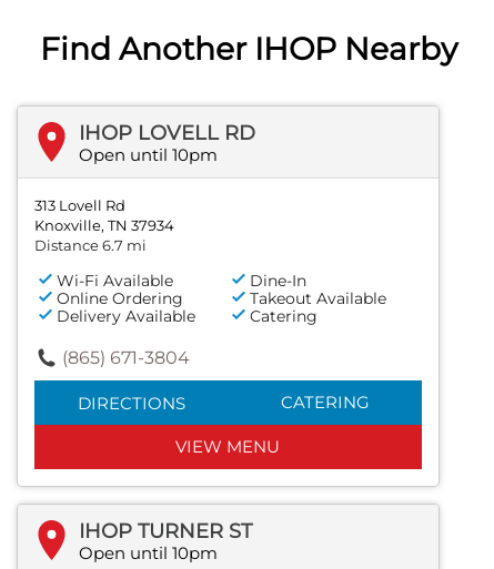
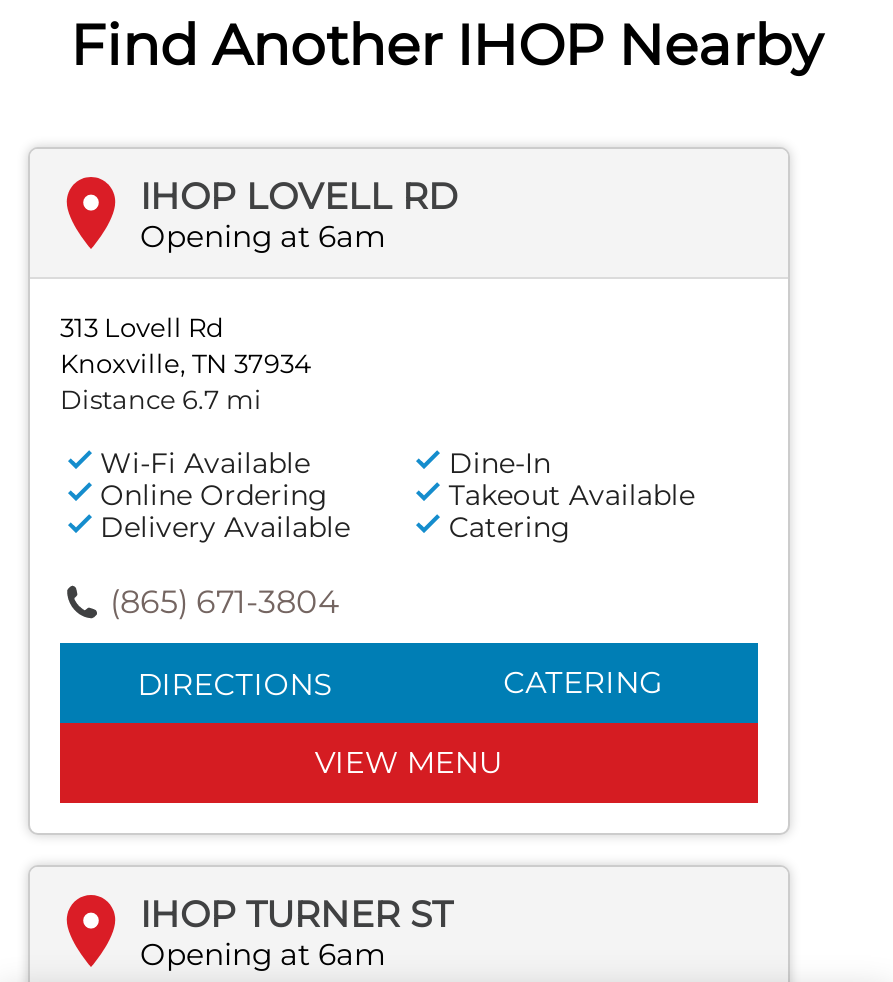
- Open until 10pm
+ Opening at 6am

- Open until 10pm
+ Opening at 6am
